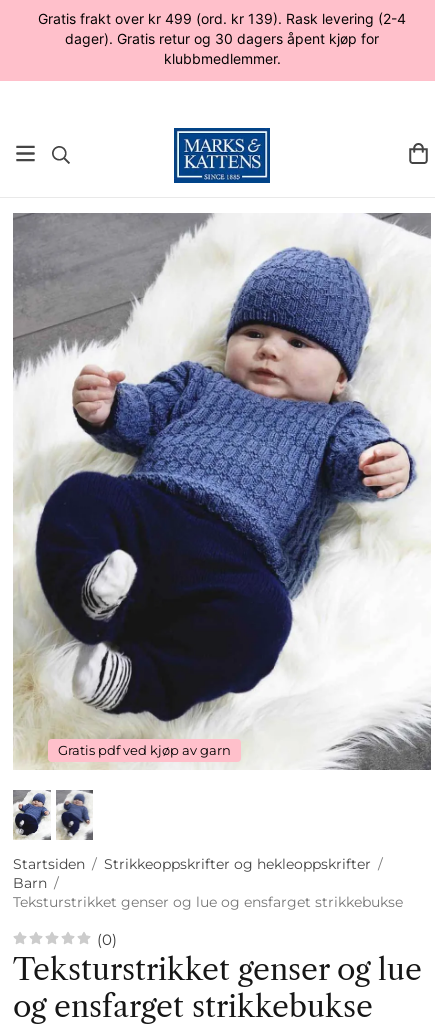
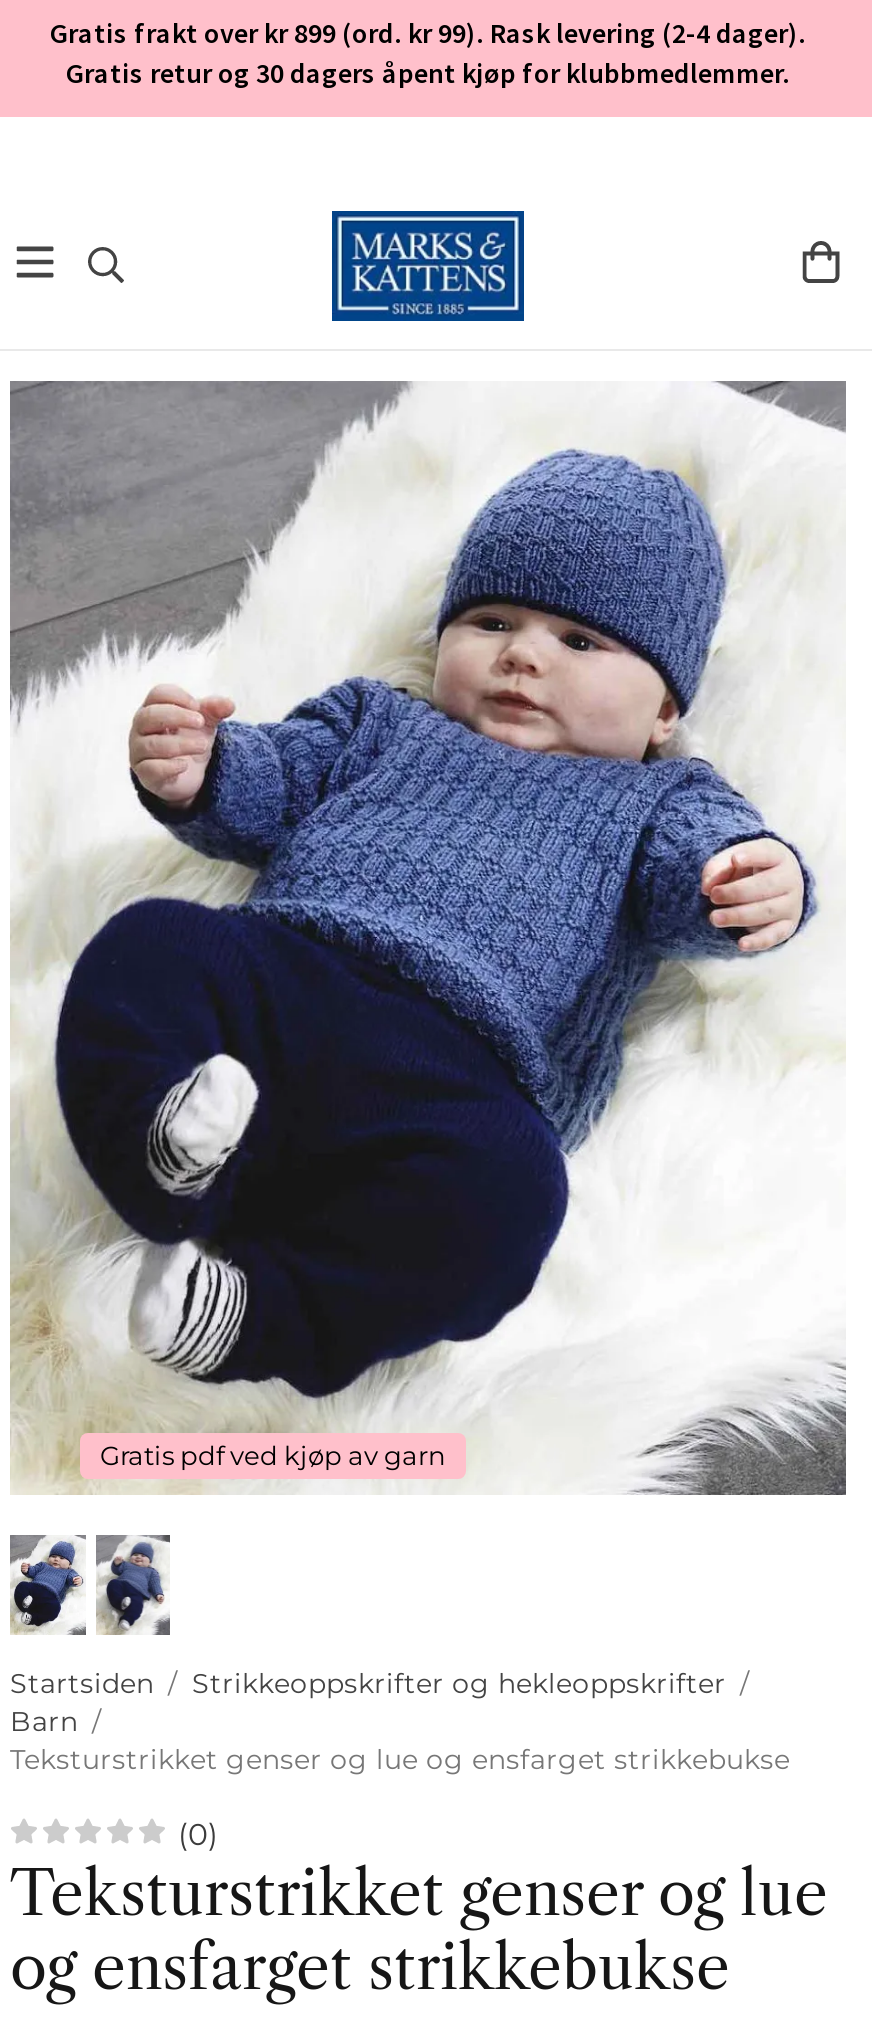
- Gratis frakt over kr 499 (ord. kr 139). Rask levering (2-4
- dager). Gratis retur og 30 dagers åpent kjøp for
- klubbmedlemmer.
+ Gratis frakt over kr 899 (ord. kr 99). Rask levering (2-4 dager).
+ Gratis retur og 30 dagers åpent kjøp for klubbmedlemmer.
